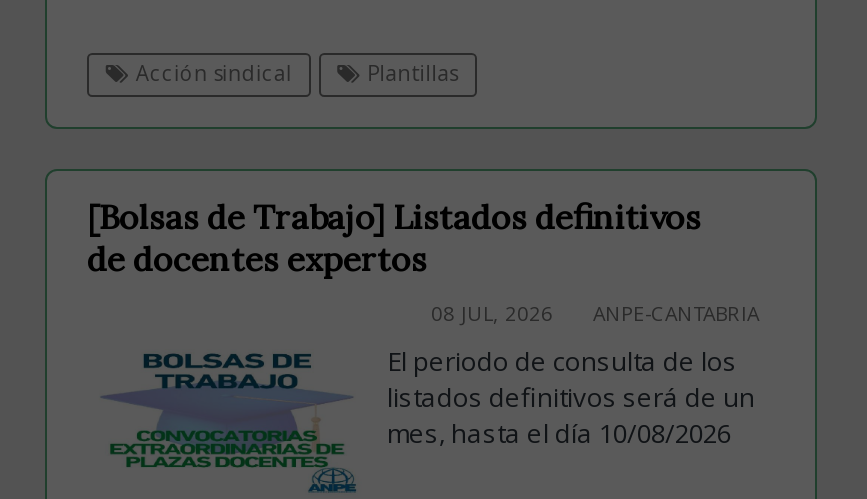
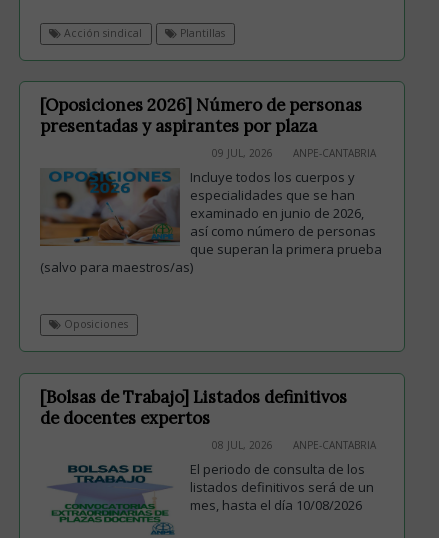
+ [image]
+ [Oposiciones 2026] Número de personas
+ presentadas y aspirantes por plaza
+ 09 JUL, 2026
+ ANPE-CANTABRIA
+ Incluye todos los cuerpos y
+ especialidades que se han
+ examinado en junio de 2026,
+ así como número de personas
+ que superan la primera prueba
+ (salvo para maestros/as)
+ Oposiciones
